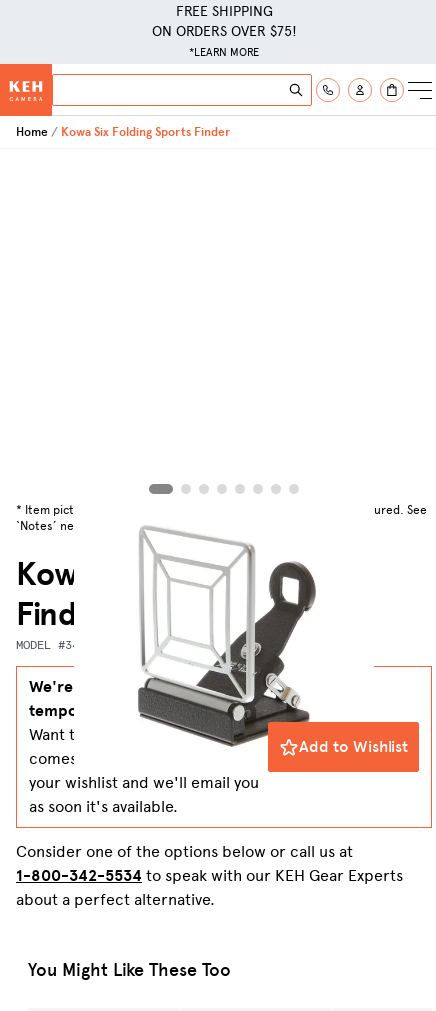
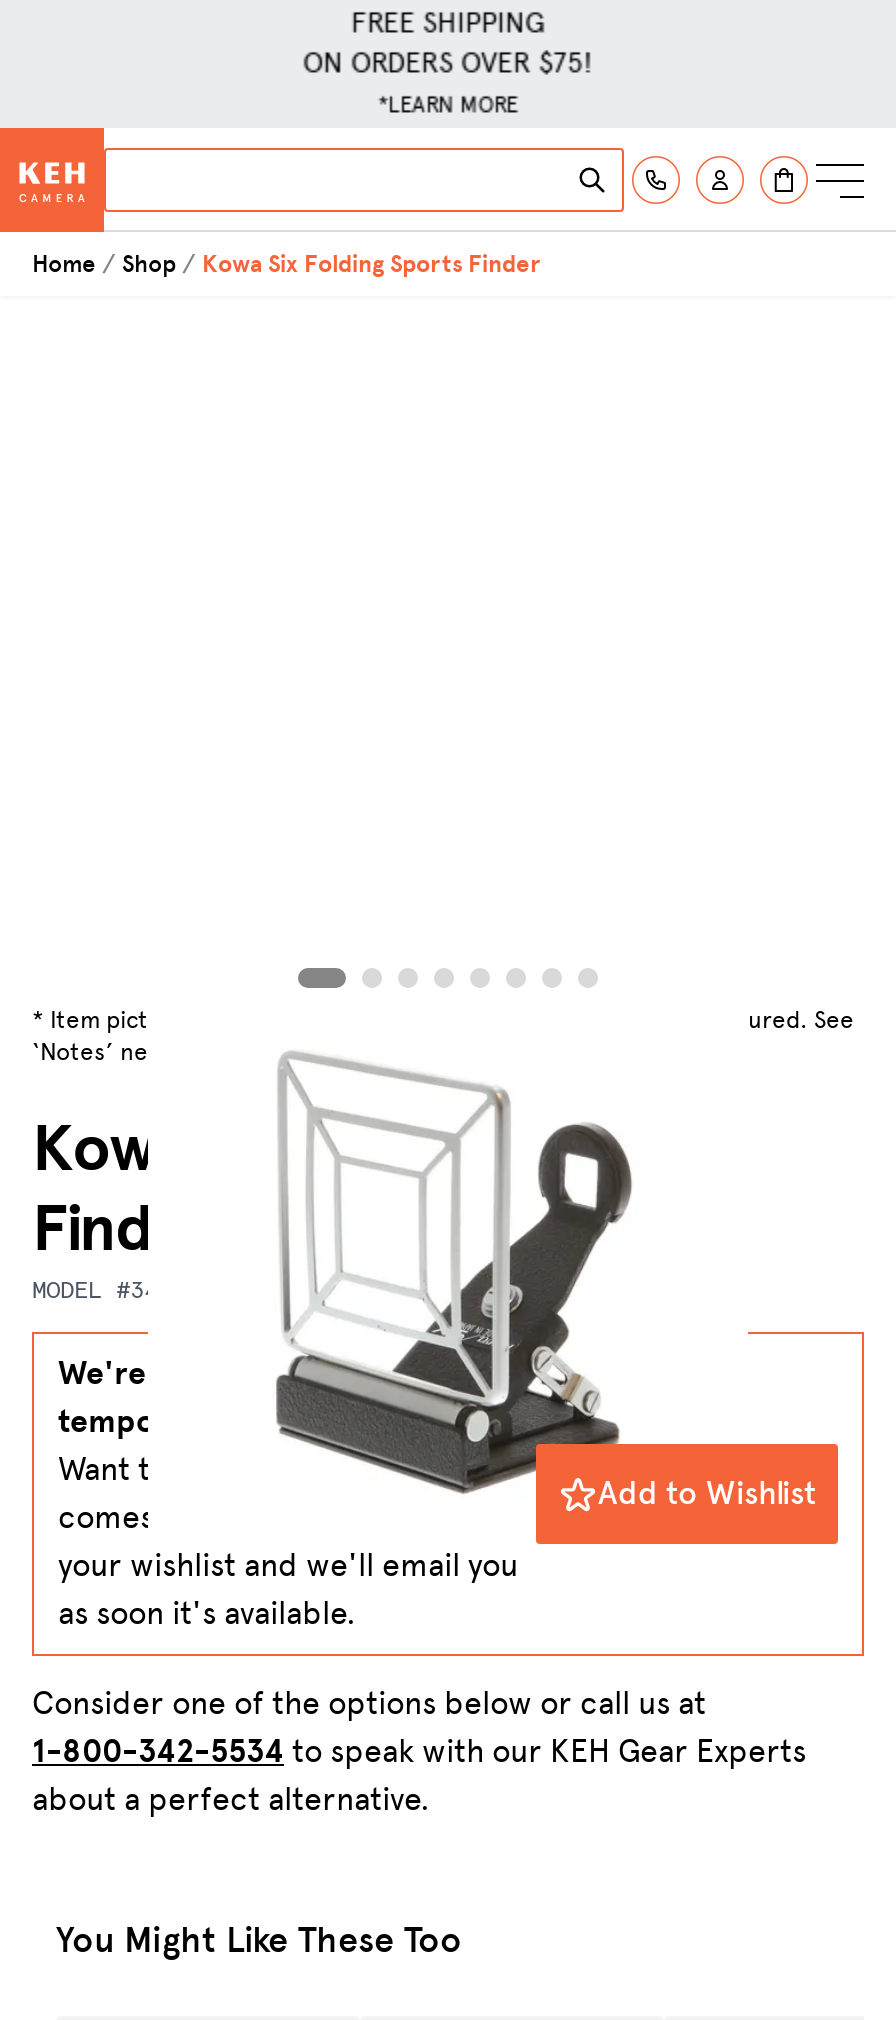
+ Shop
